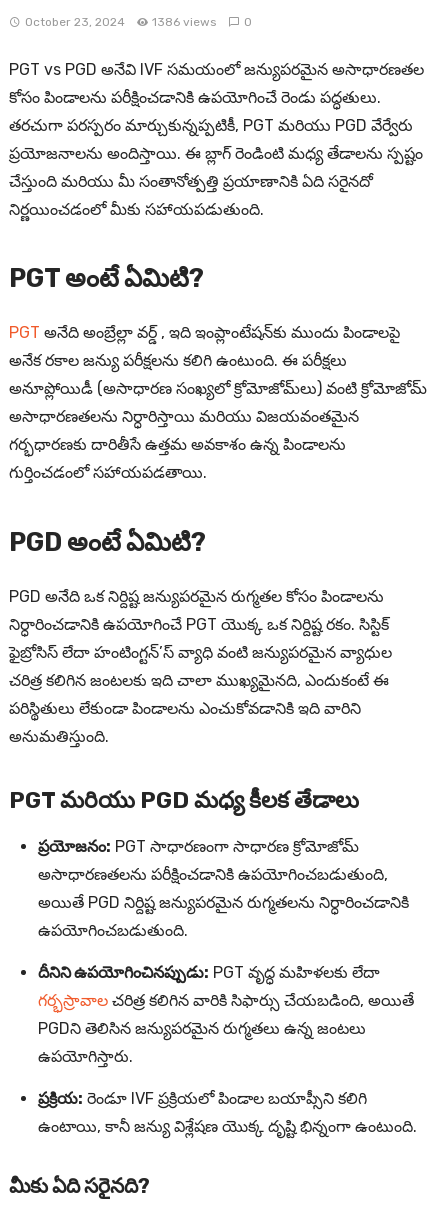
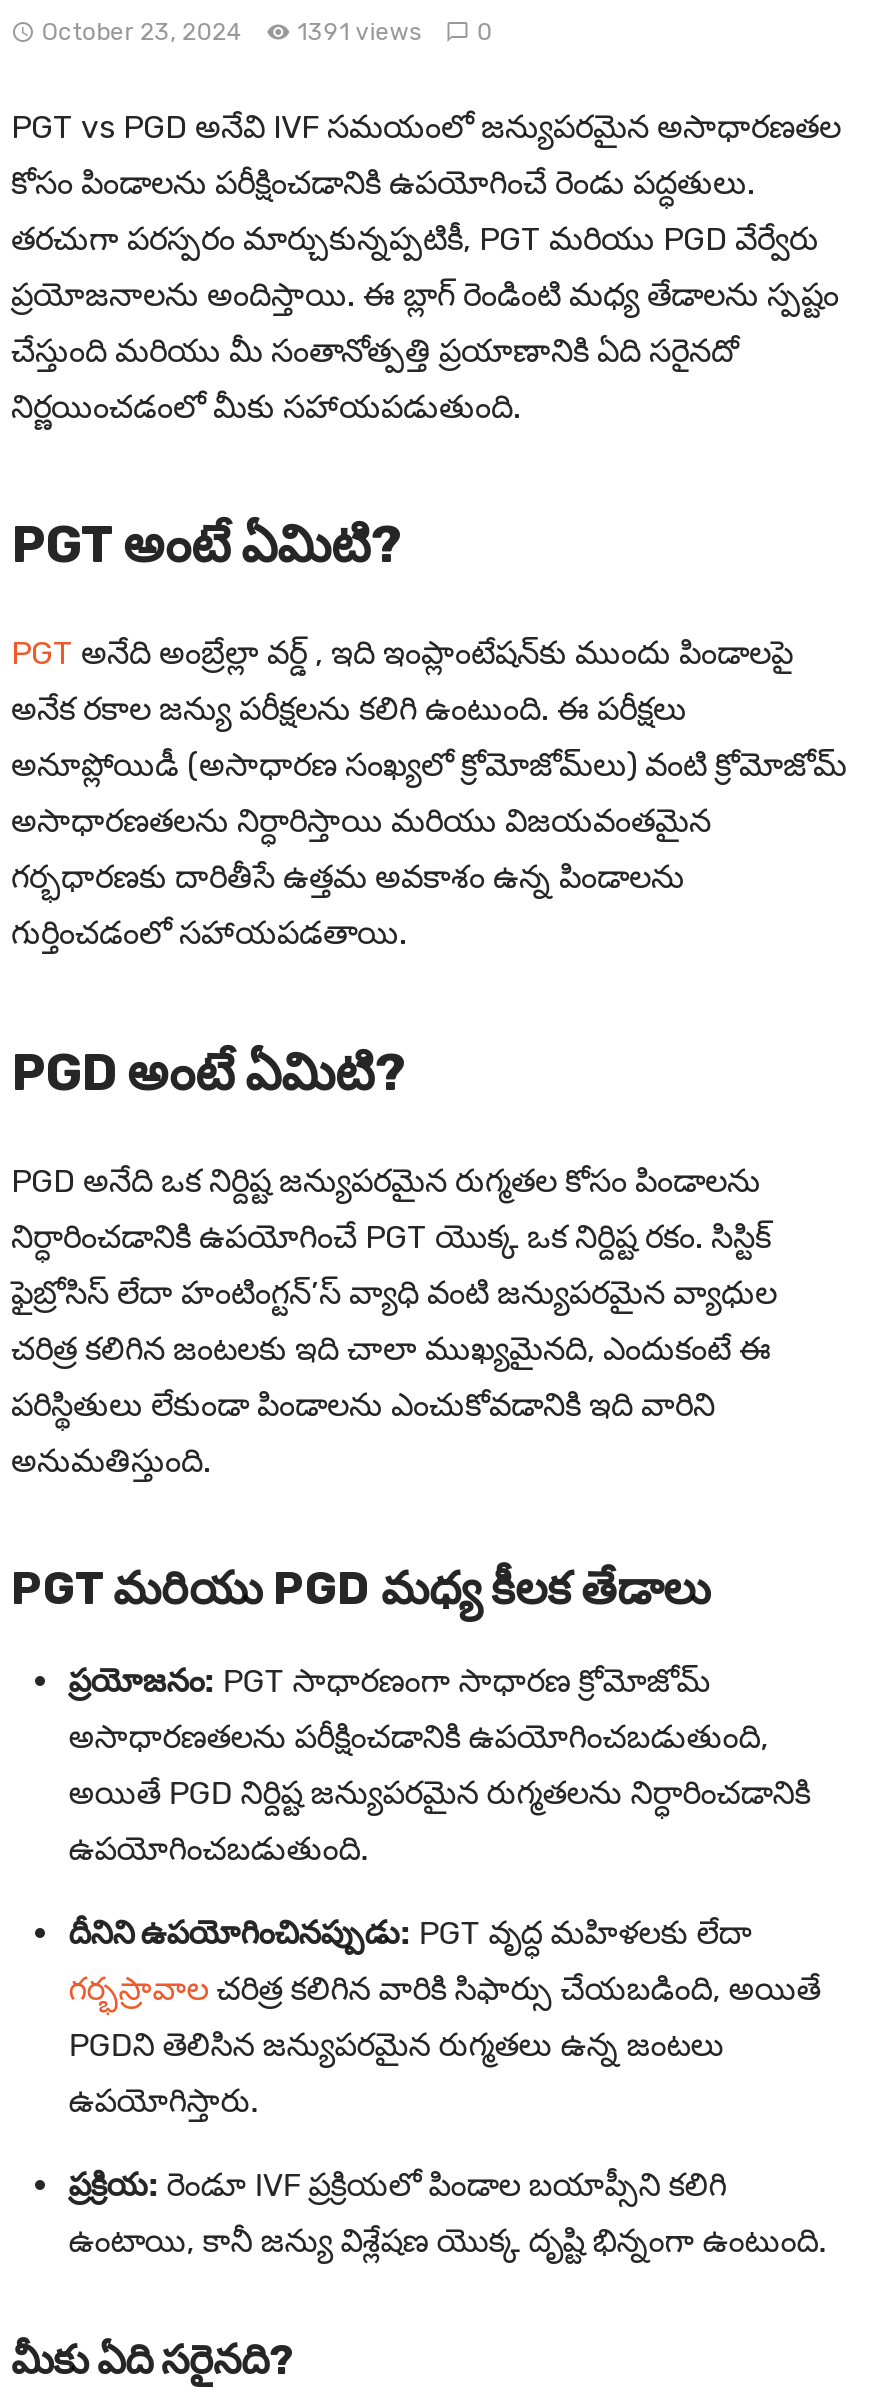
- October 23, 2024 1386 views 0
+ October 23, 2024 1391 views 0
